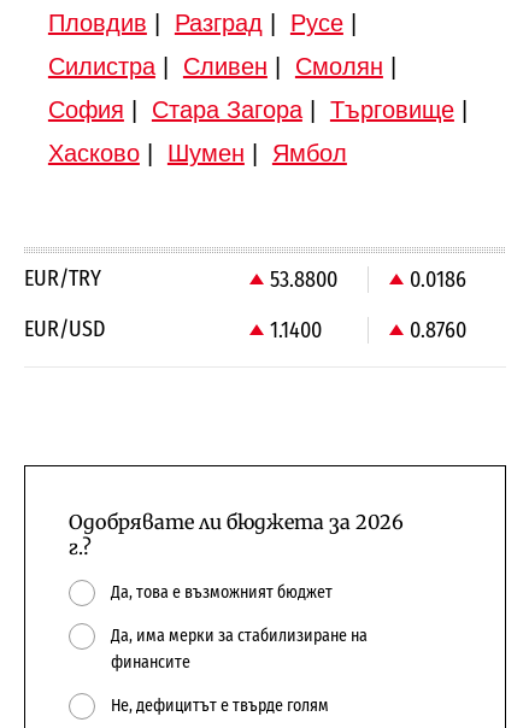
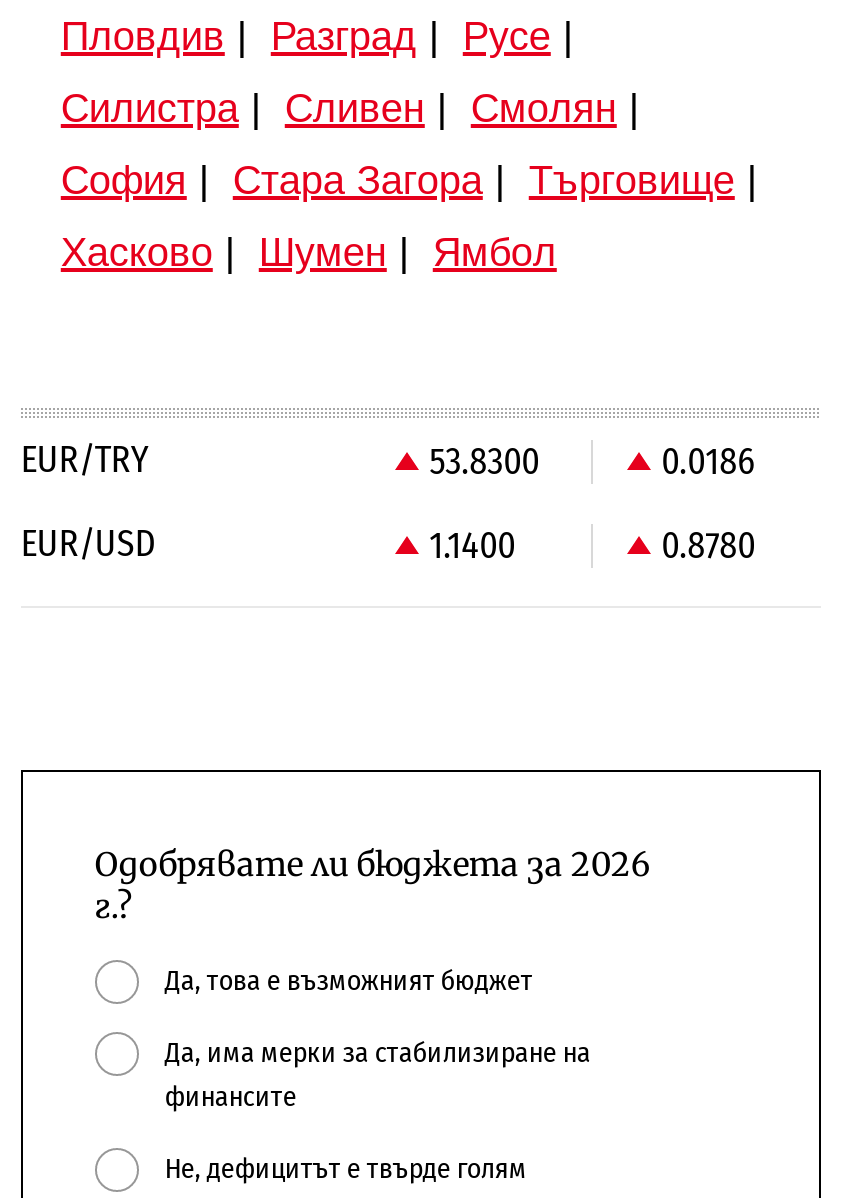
- 53.8800
+ 53.8300

- 0.8760
+ 0.8780
